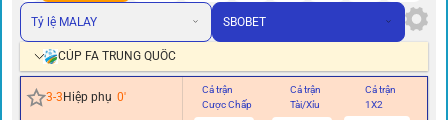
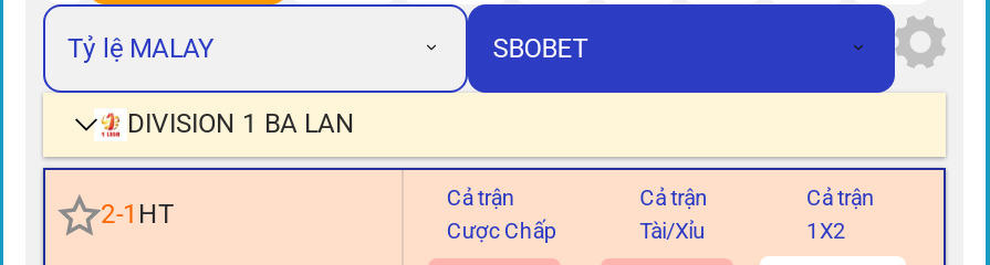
- CÚP FA TRUNG QUỐC
+ DIVISION 1 BA LAN

- 3-3 Hiệp phụ 0
+ 2-1 HT
